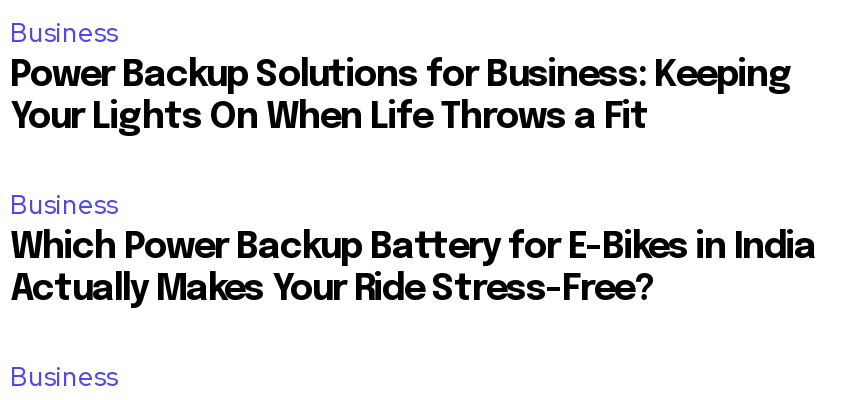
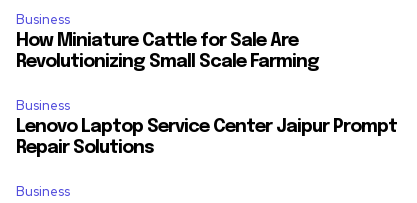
- Power Backup Solutions for Business: Keeping
- Your Lights On When Life Throws a Fit
+ How Miniature Cattle for Sale Are
+ Revolutionizing Small Scale Farming

- Which Power Backup Battery for E-Bikes in India
- Actually Makes Your Ride Stress-Free?
+ Lenovo Laptop Service Center Jaipur Prompt
+ Repair Solutions
